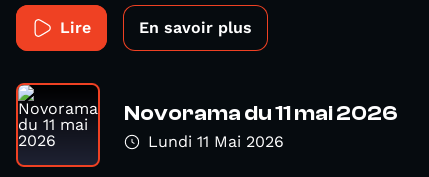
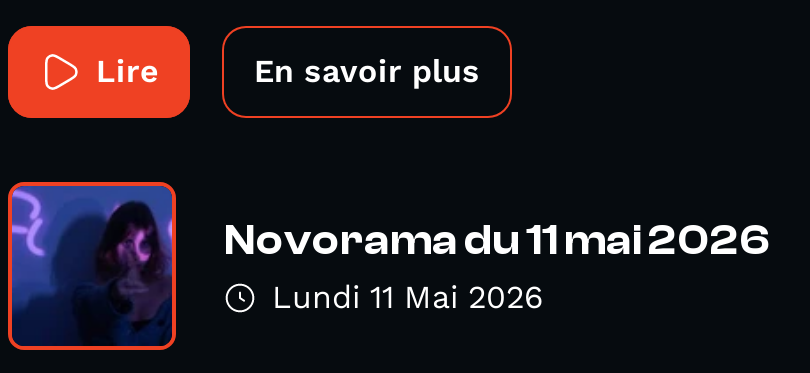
- [image]
+ [image]
